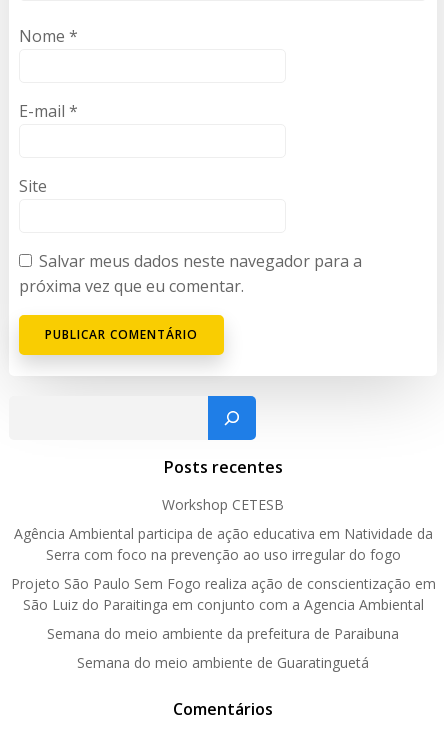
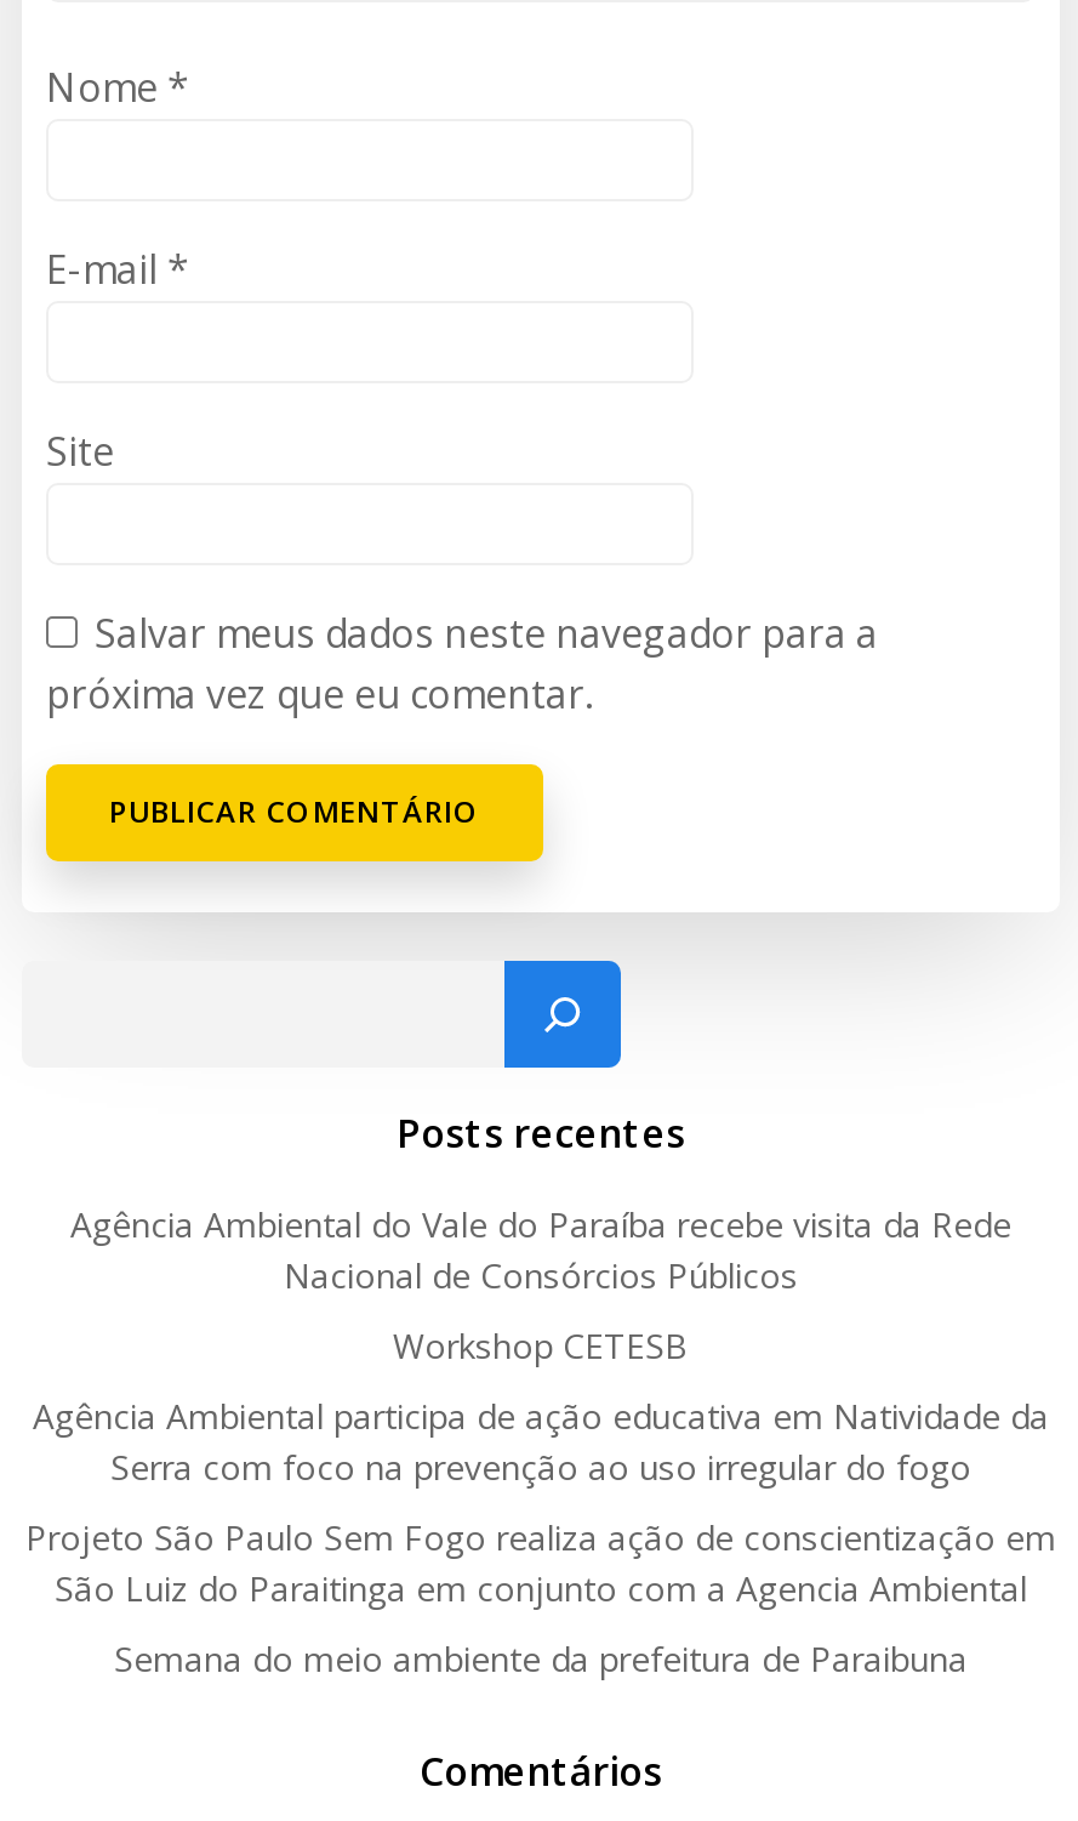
+ Agência Ambiental do Vale do Paraíba recebe visita da Rede
+ Nacional de Consórcios Públicos

moved down: Workshop CETESB | Agência Ambiental participa de ação educativa em Natividade da | Serra com foco na prevenção ao uso irregular do fogo | Projeto São Paulo Sem Fogo realiza ação de conscientização em | São Luiz do Paraitinga em conjunto com a Agencia Ambiental | Semana do meio ambiente da prefeitura de Paraibuna

- Semana do meio ambiente de Guaratinguetá
